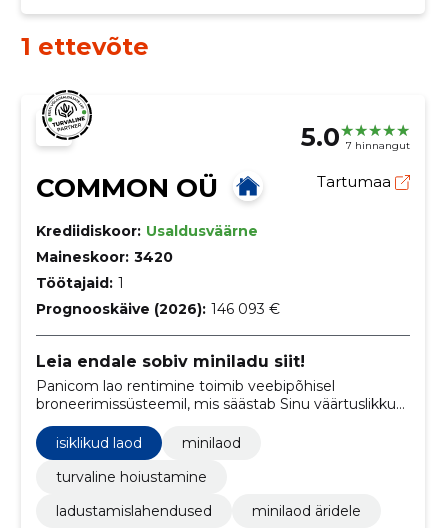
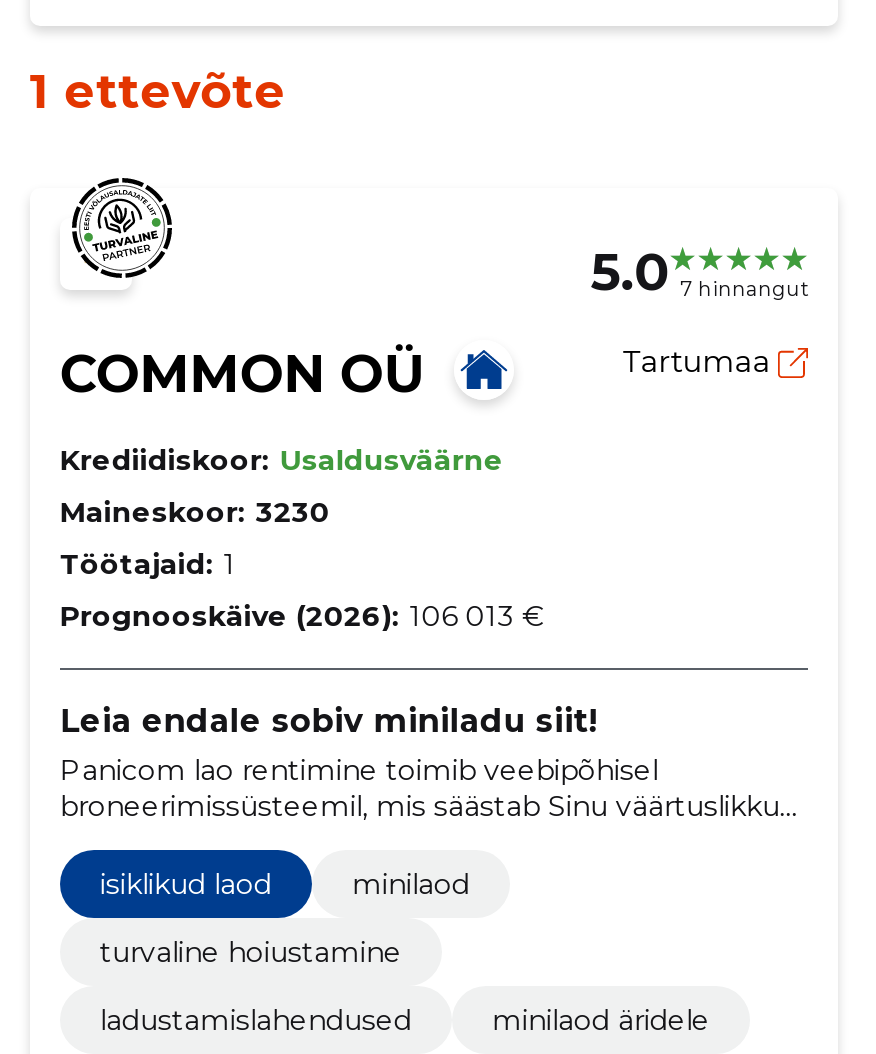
- Maineskoor: 3420
+ Maineskoor: 3230

- Prognooskäive (2026): 146 093 €
+ Prognooskäive (2026): 106 013 €
